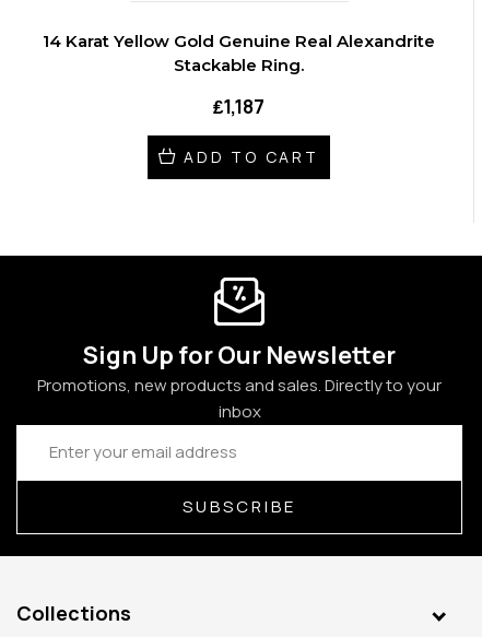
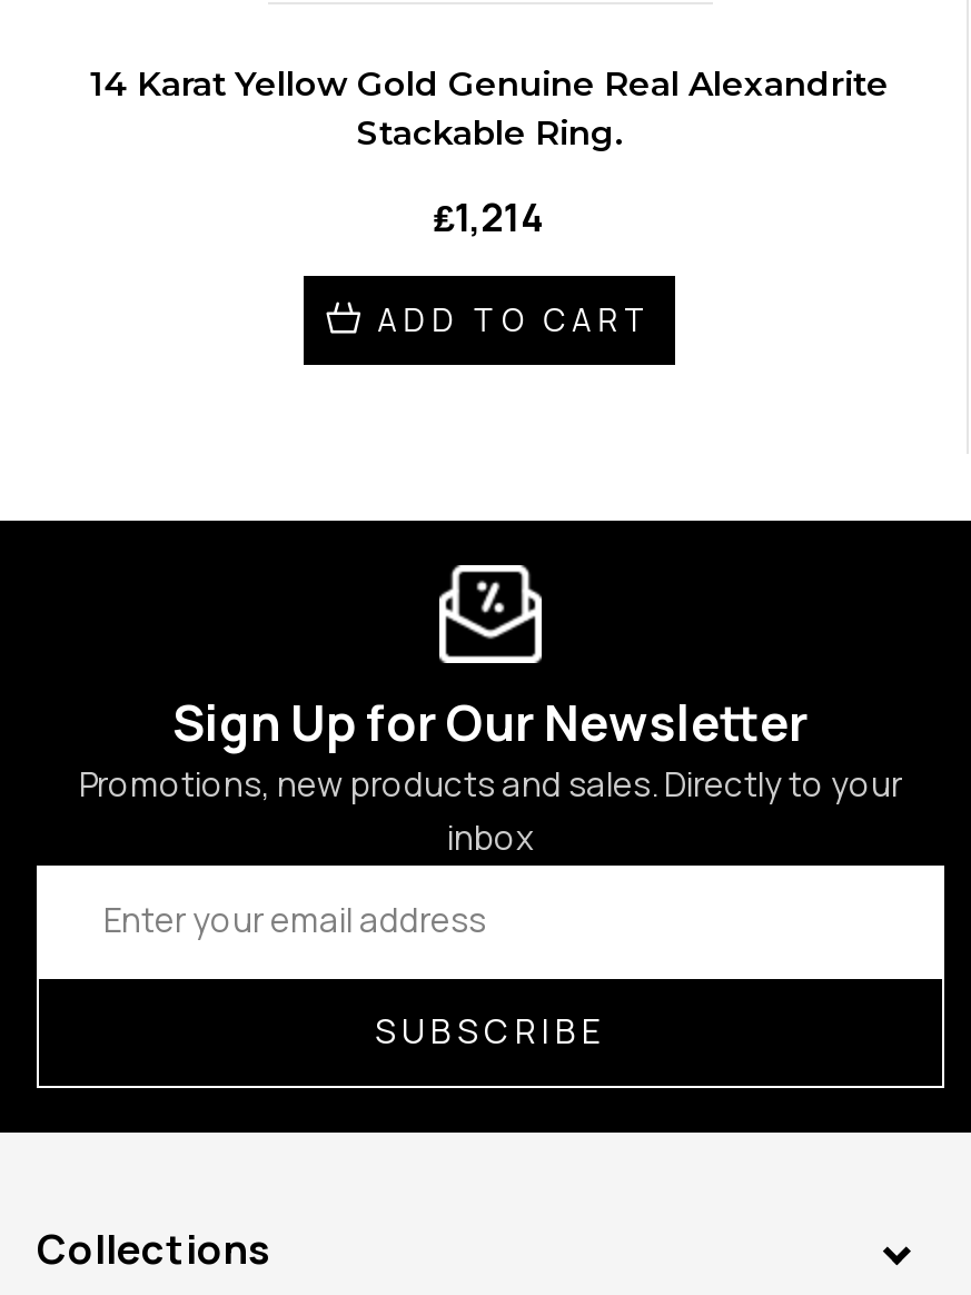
- ₤1,187
+ ₤1,214
